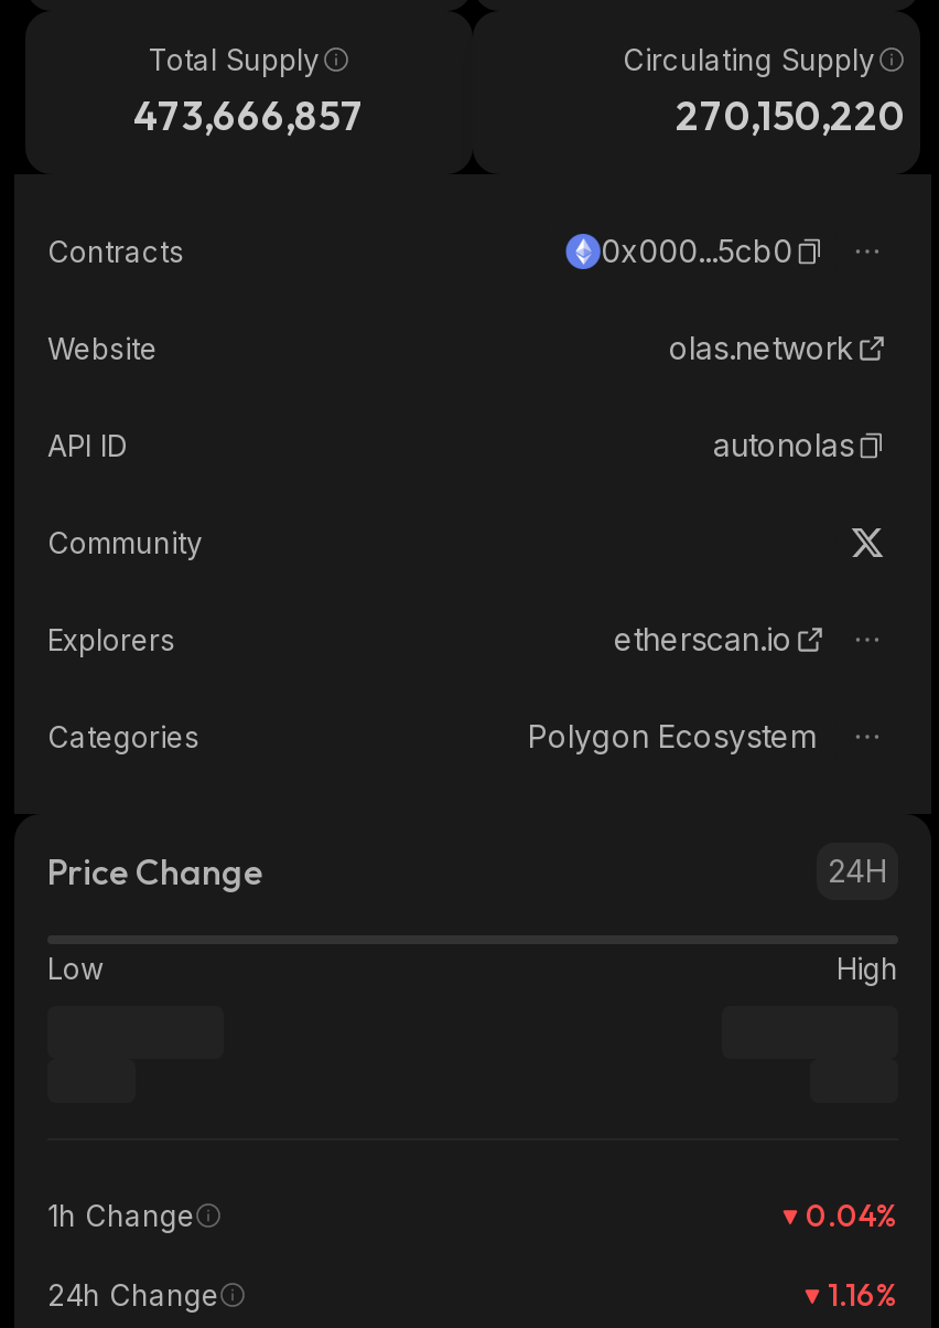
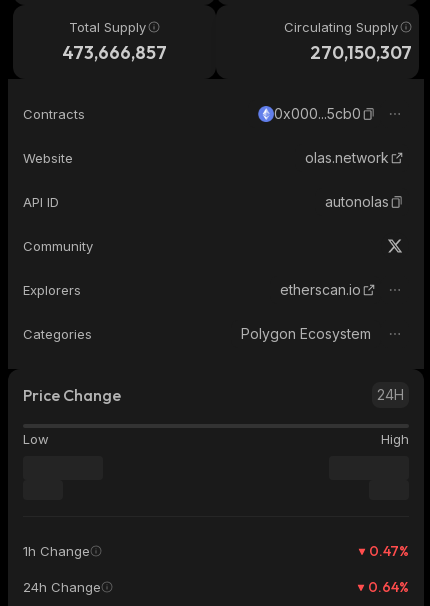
- 270,150,220
+ 270,150,307

- 0.04%
+ 0.47%

- 1.16%
+ 0.64%
